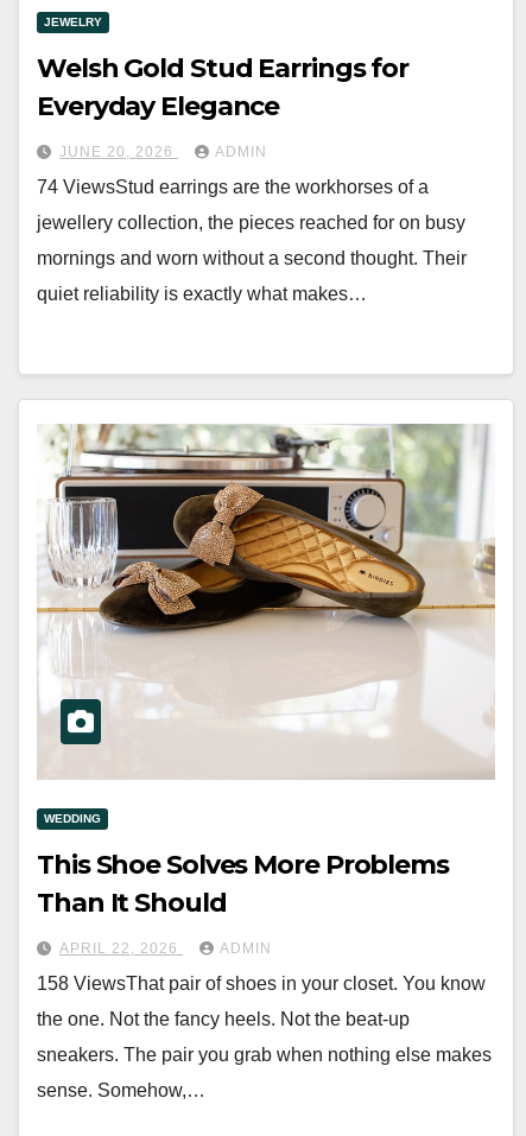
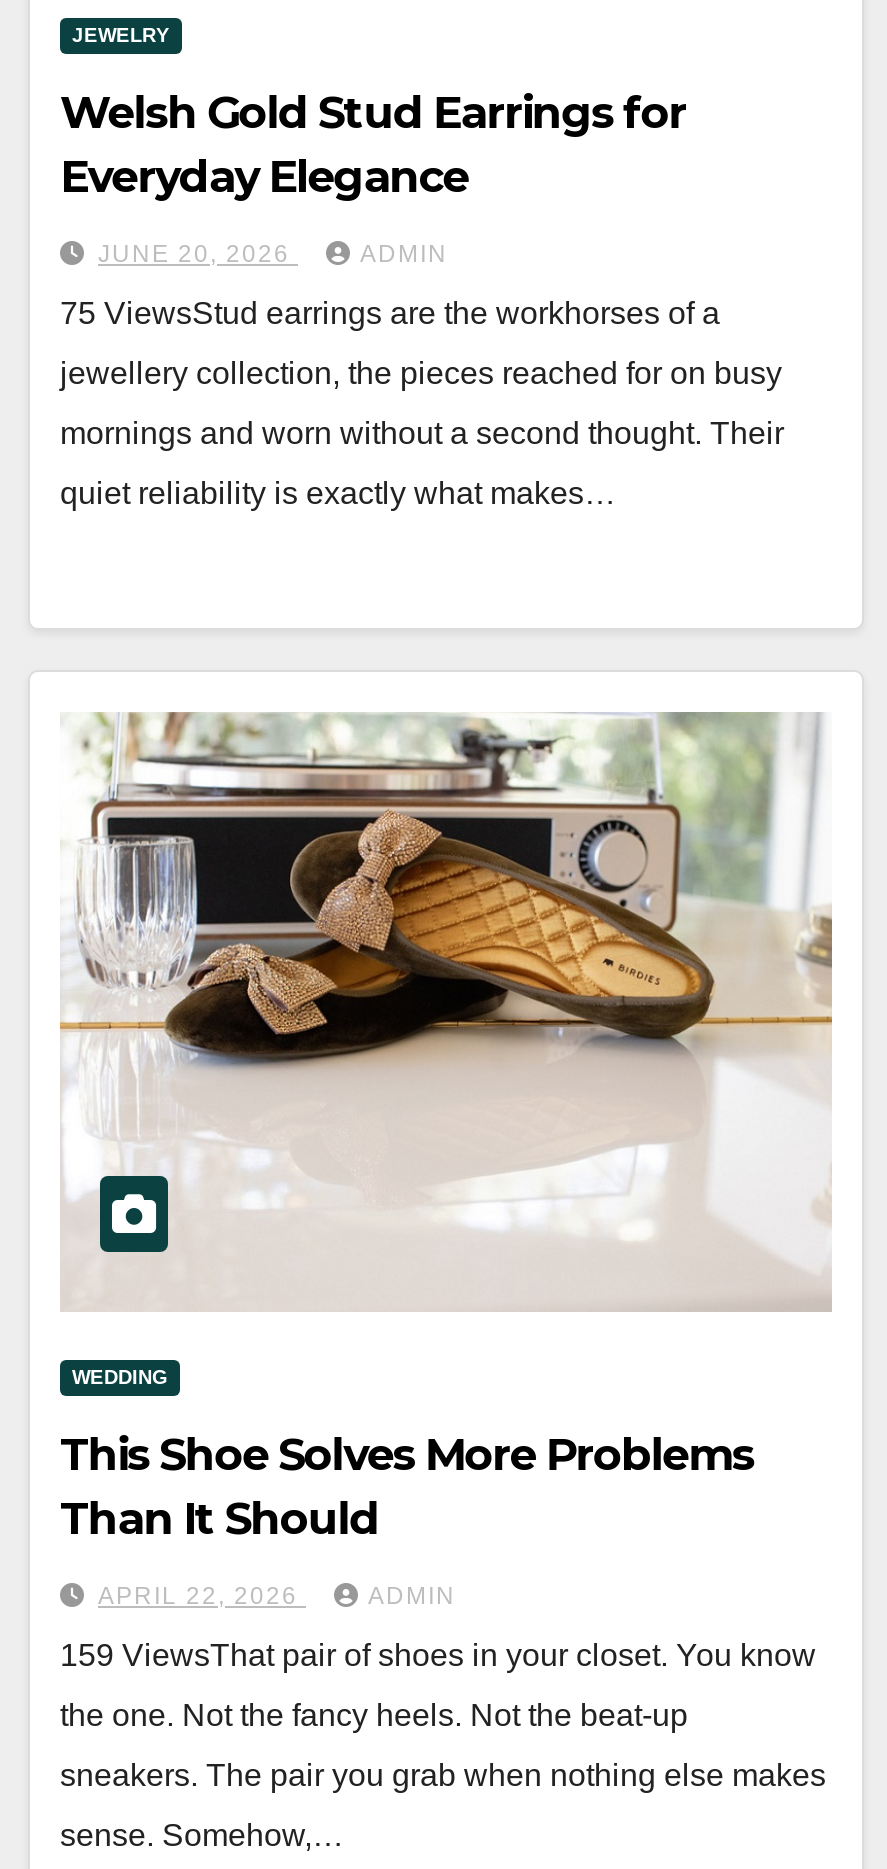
- 74 ViewsStud earrings are the workhorses of a
+ 75 ViewsStud earrings are the workhorses of a

- 158 ViewsThat pair of shoes in your closet. You know
+ 159 ViewsThat pair of shoes in your closet. You know
